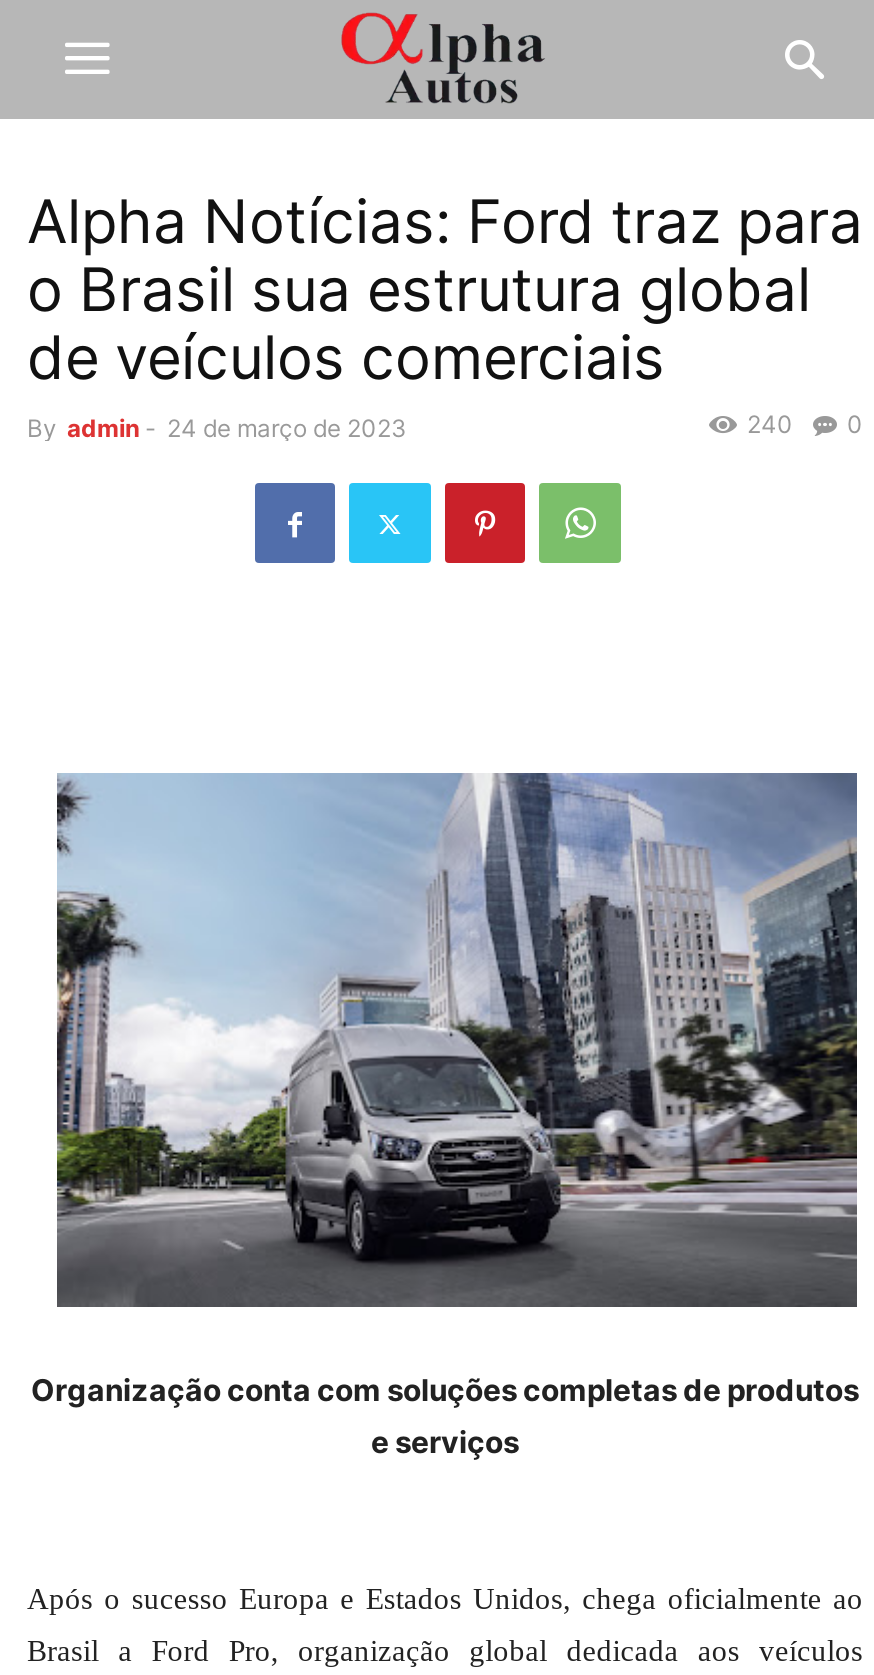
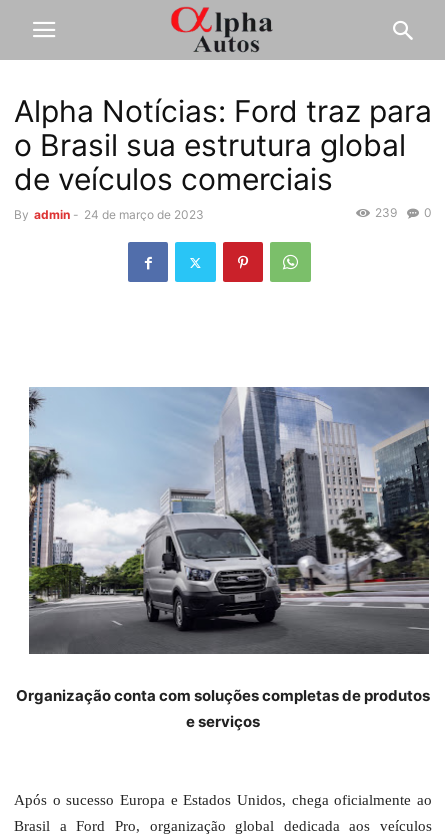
- 240 0
+ 239 0
